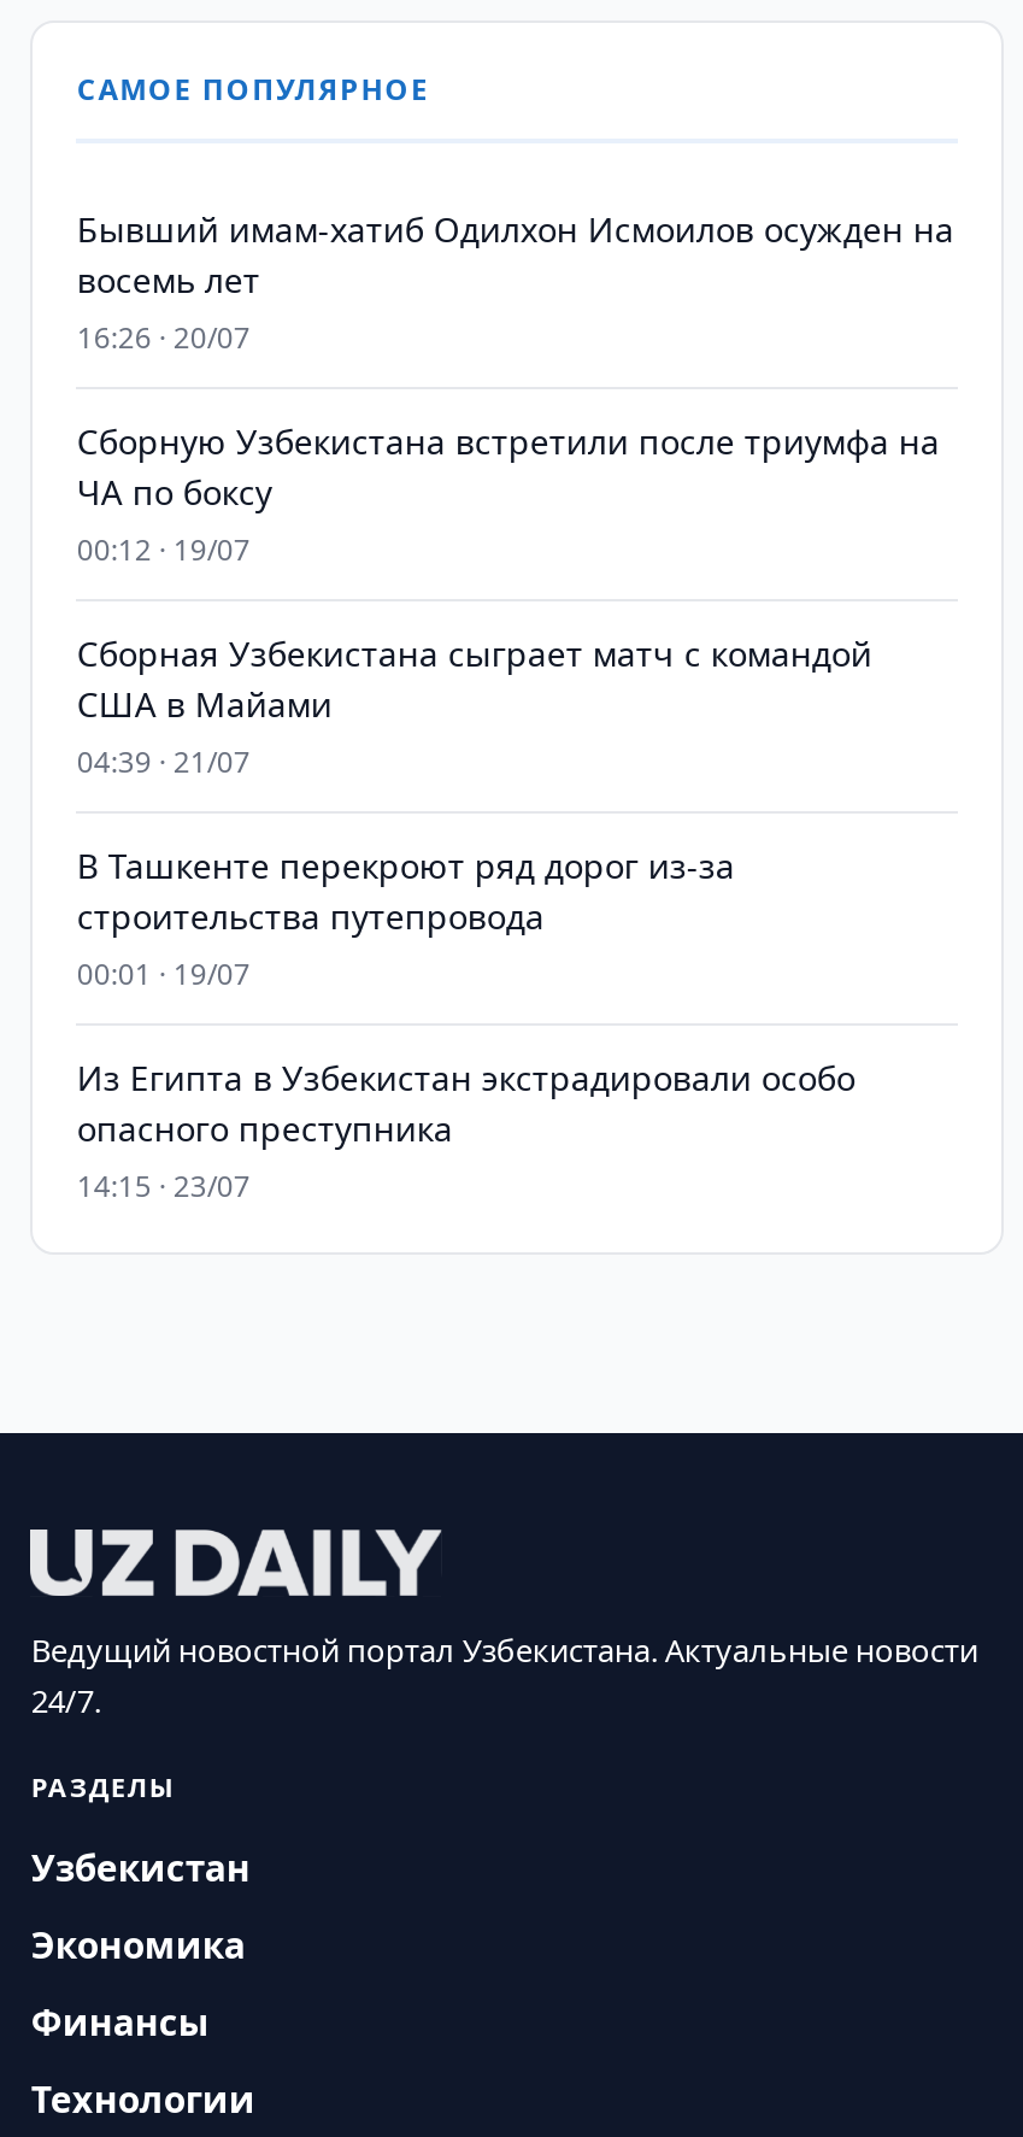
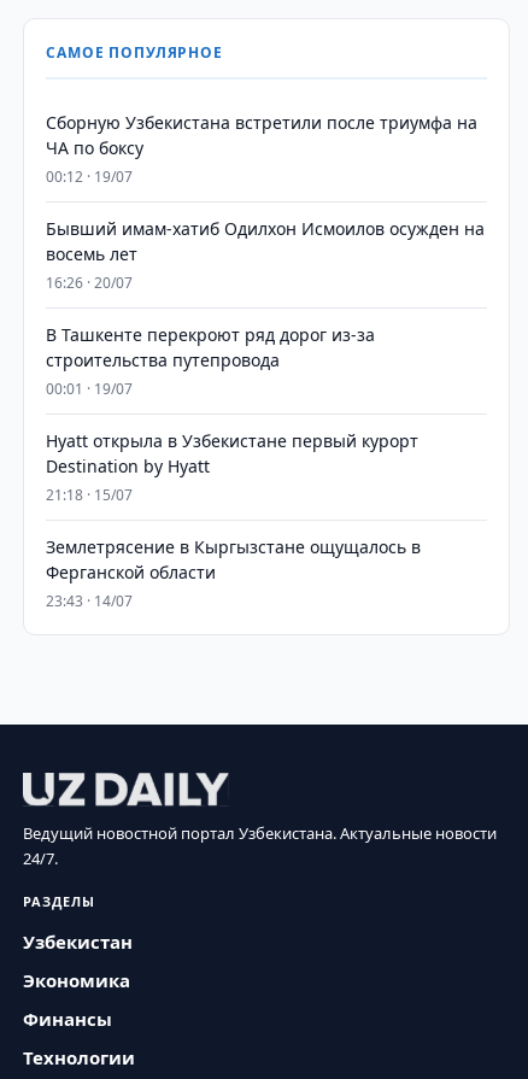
moved down: Бывший имам-хатиб Одилхон Исмоилов осужден на | восемь лет | 16:26 · 20/07

moved up: Сборную Узбекистана встретили после триумфа на | ЧА по боксу | 00:12 · 19/07

- Сборная Узбекистана сыграет матч с командой
- США в Майами
- 04:39 · 21/07

moved up: В Ташкенте перекроют ряд дорог из-за | строительства путепровода | 00:01 · 19/07

- Из Египта в Узбекистан экстрадировали особо
- опасного преступника
- 14:15 · 23/07
+ Hyatt открыла в Узбекистане первый курорт
+ Destination by Hyatt
+ 21:18 · 15/07
+ Землетрясение в Кыргызстане ощущалось в
+ Ферганской области
+ 23:43 · 14/07
